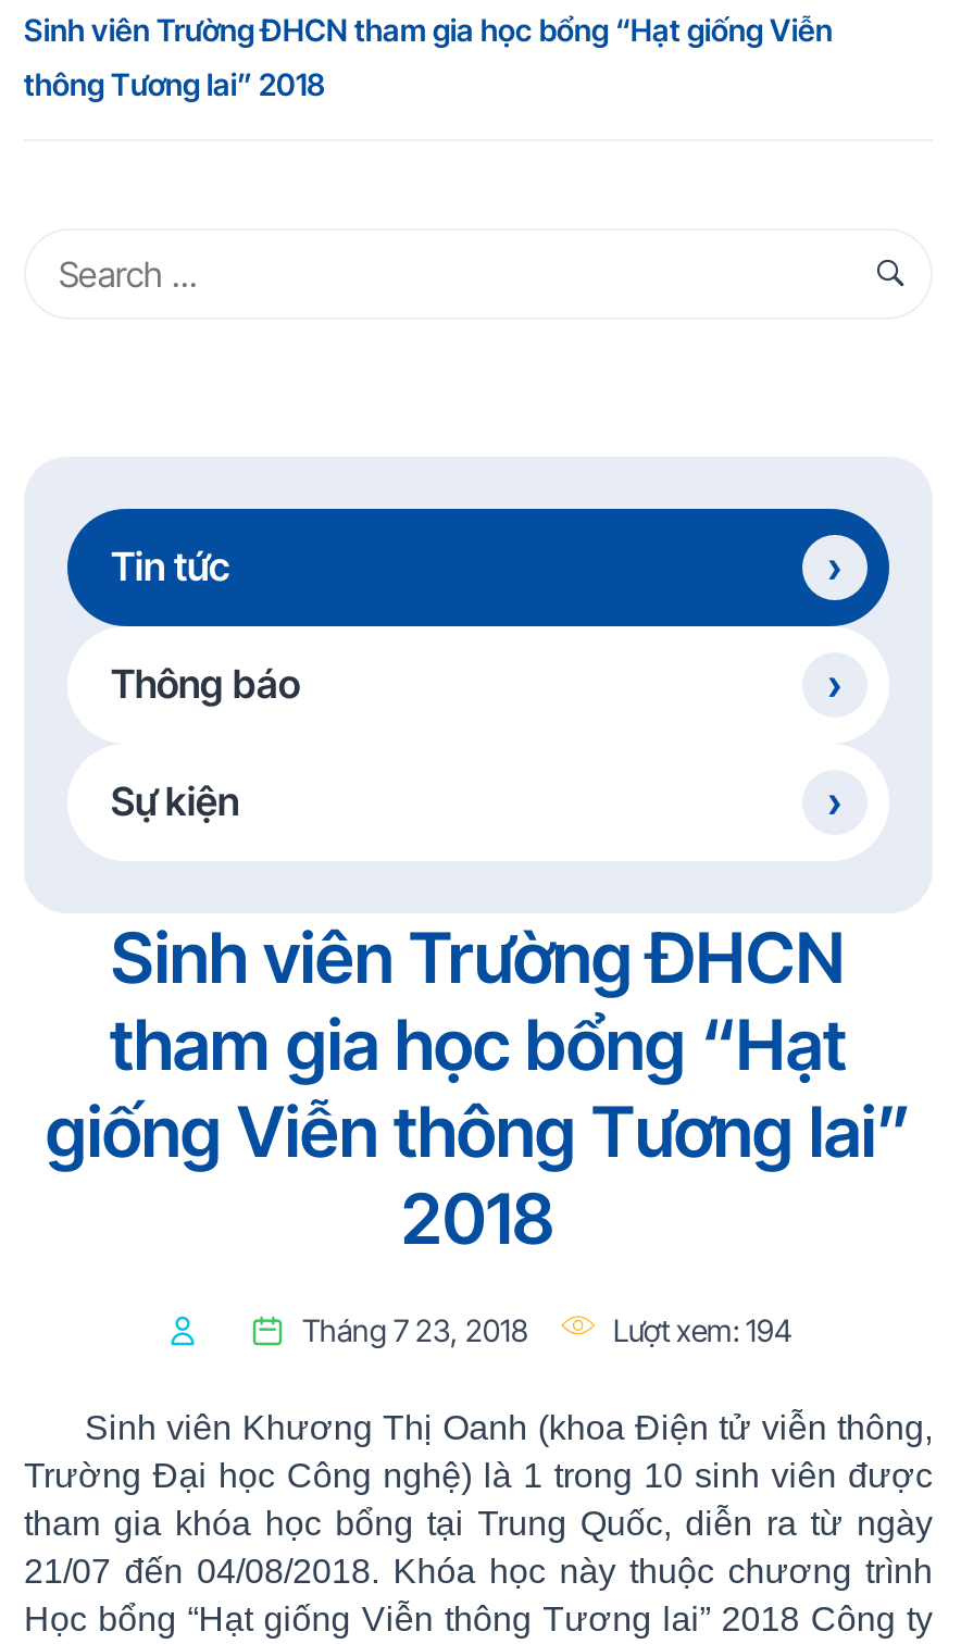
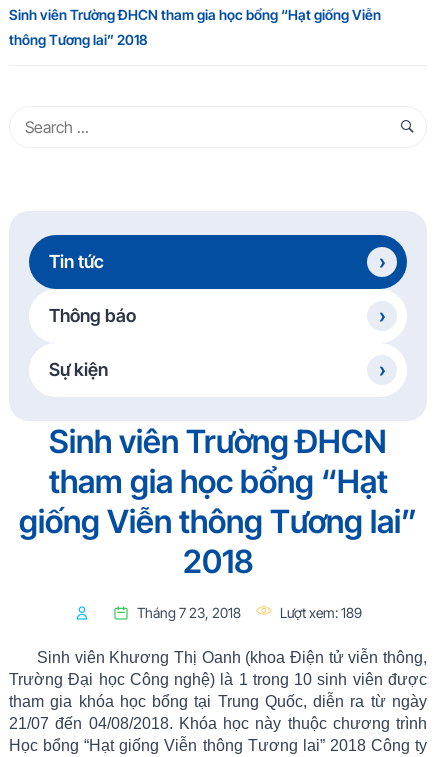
- Lượt xem: 194
+ Lượt xem: 189
